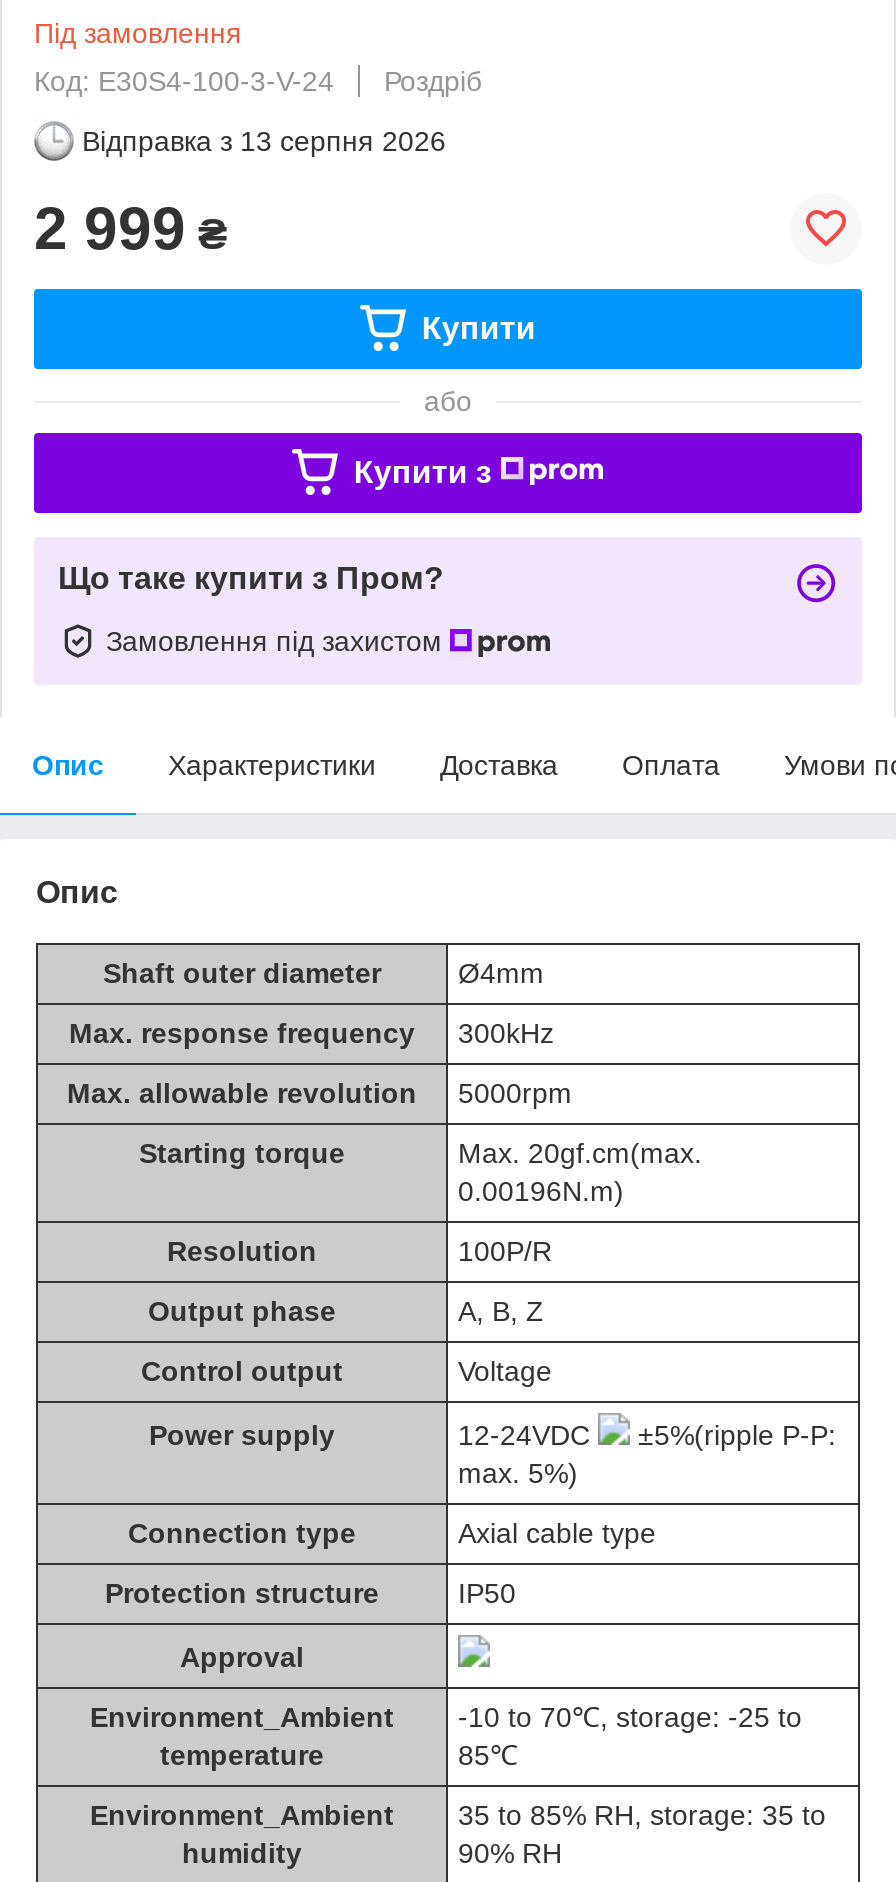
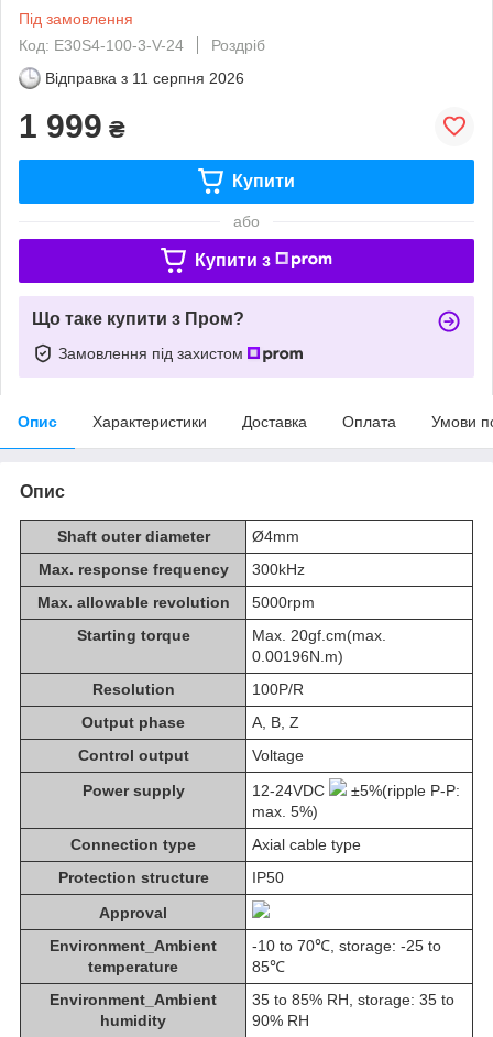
- Відправка з 13 серпня 2026
+ Відправка з 11 серпня 2026

- 2 999 ₴
+ 1 999 ₴
